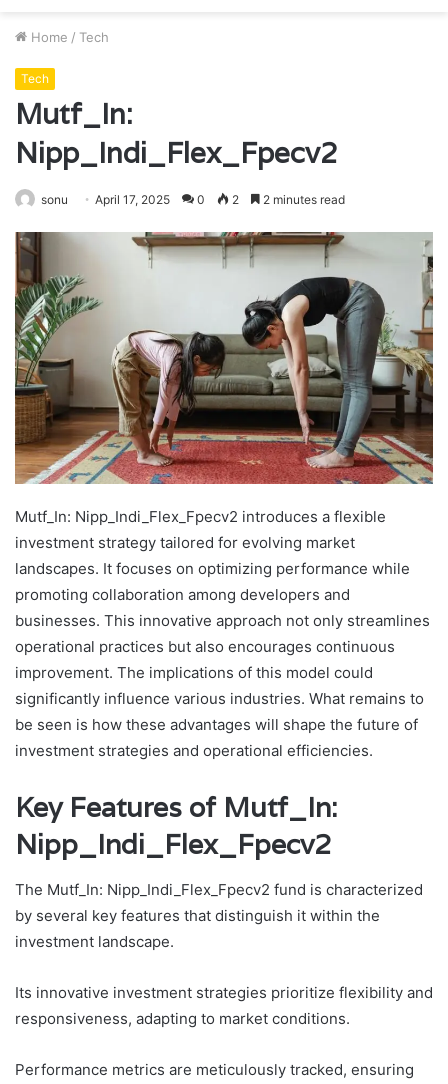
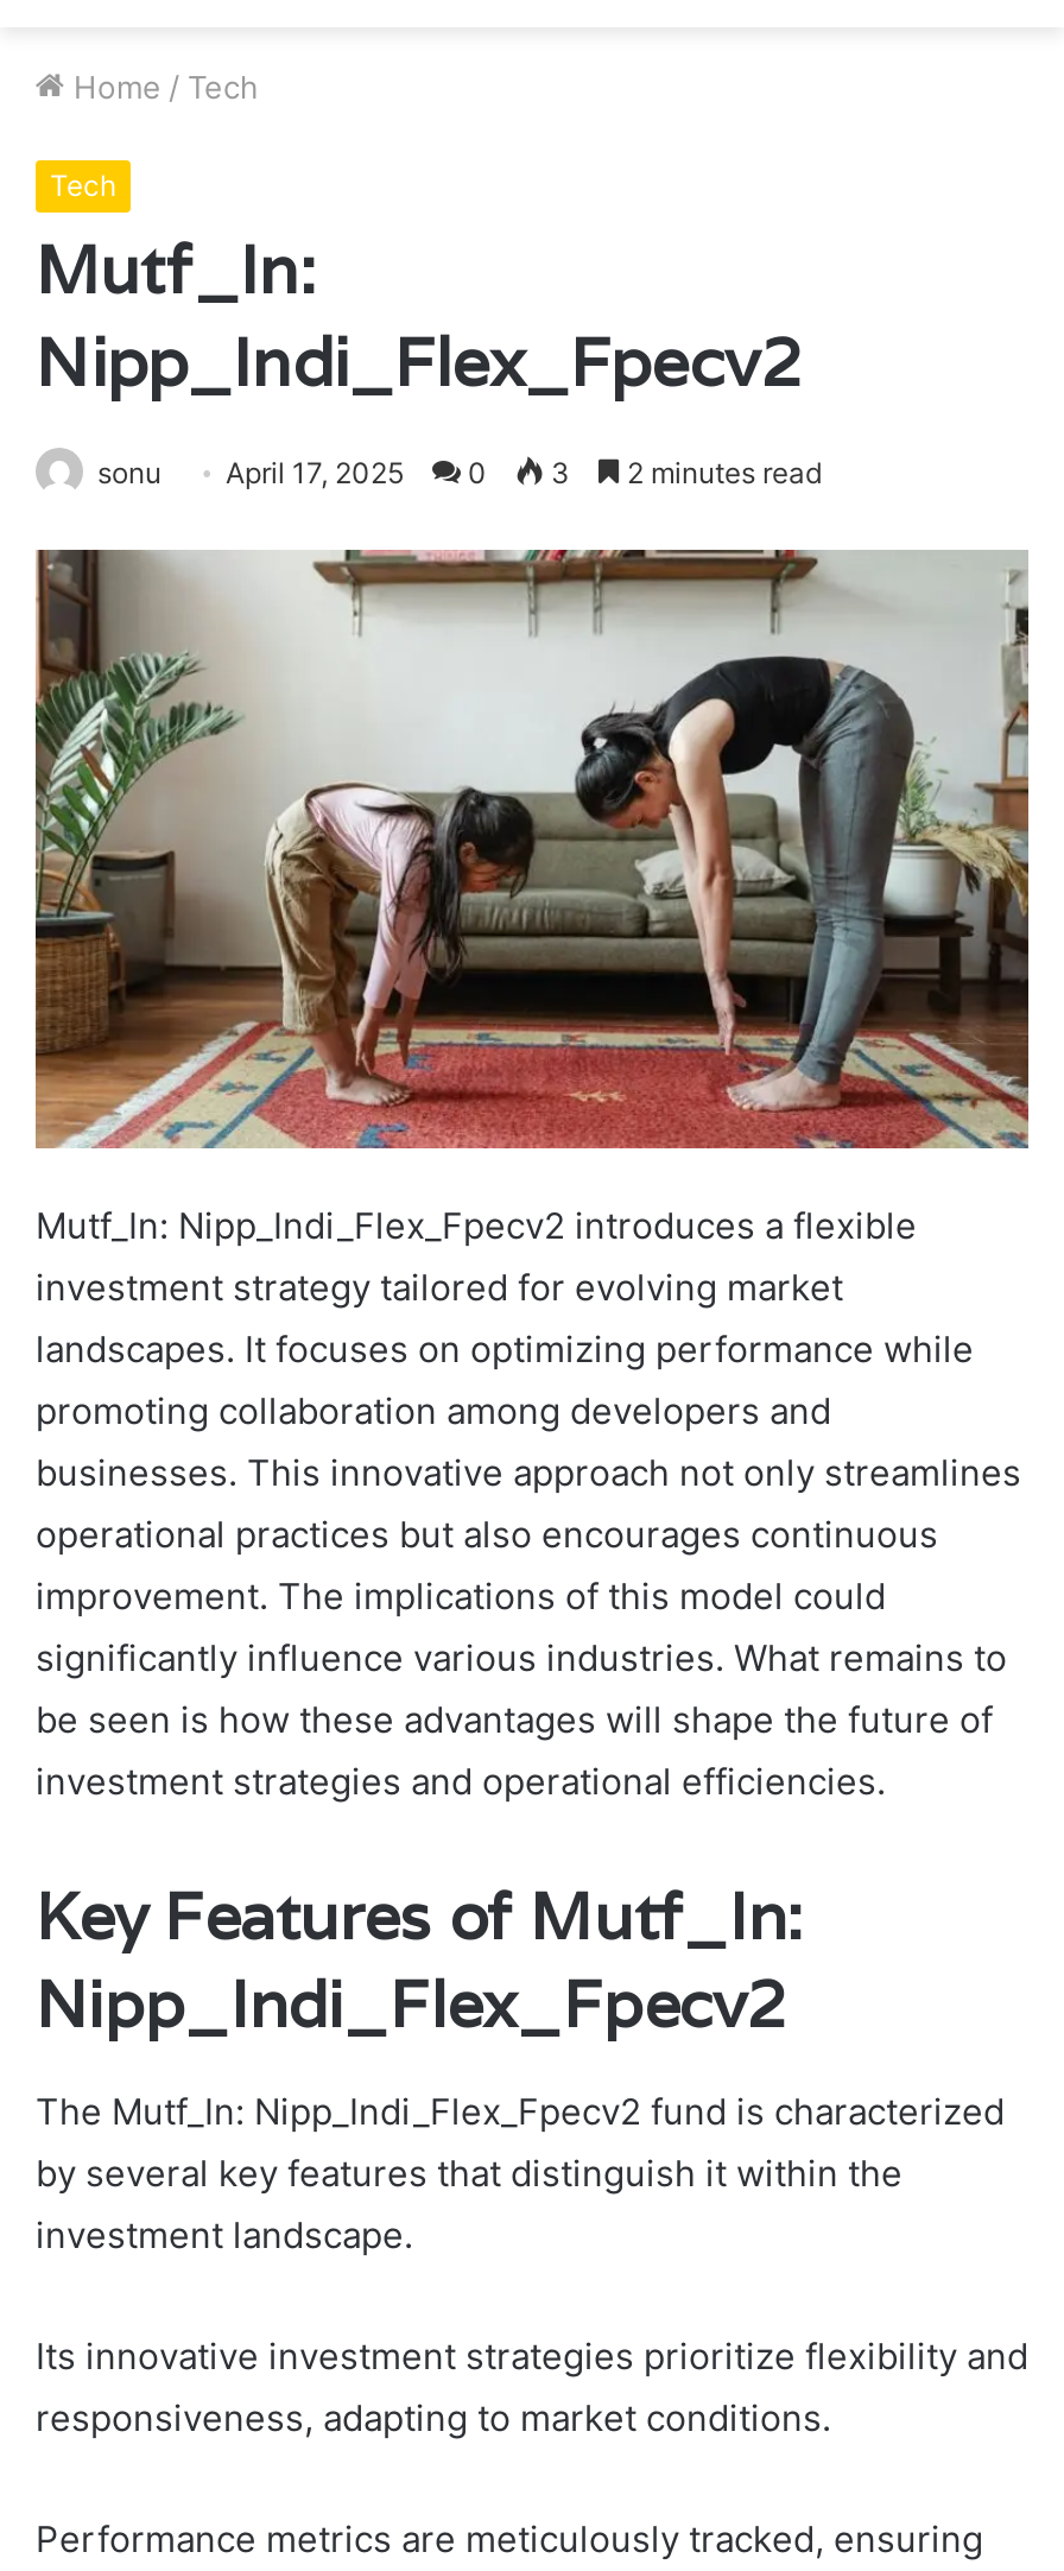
- sonu April 17, 2025 0 2 2 minutes read
+ sonu April 17, 2025 0 3 2 minutes read
